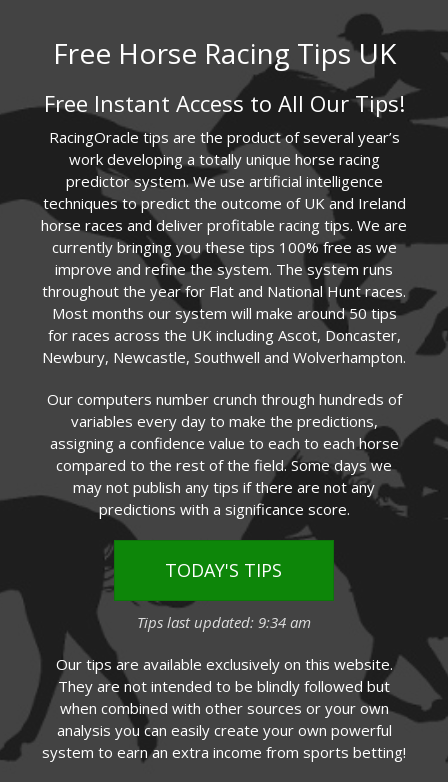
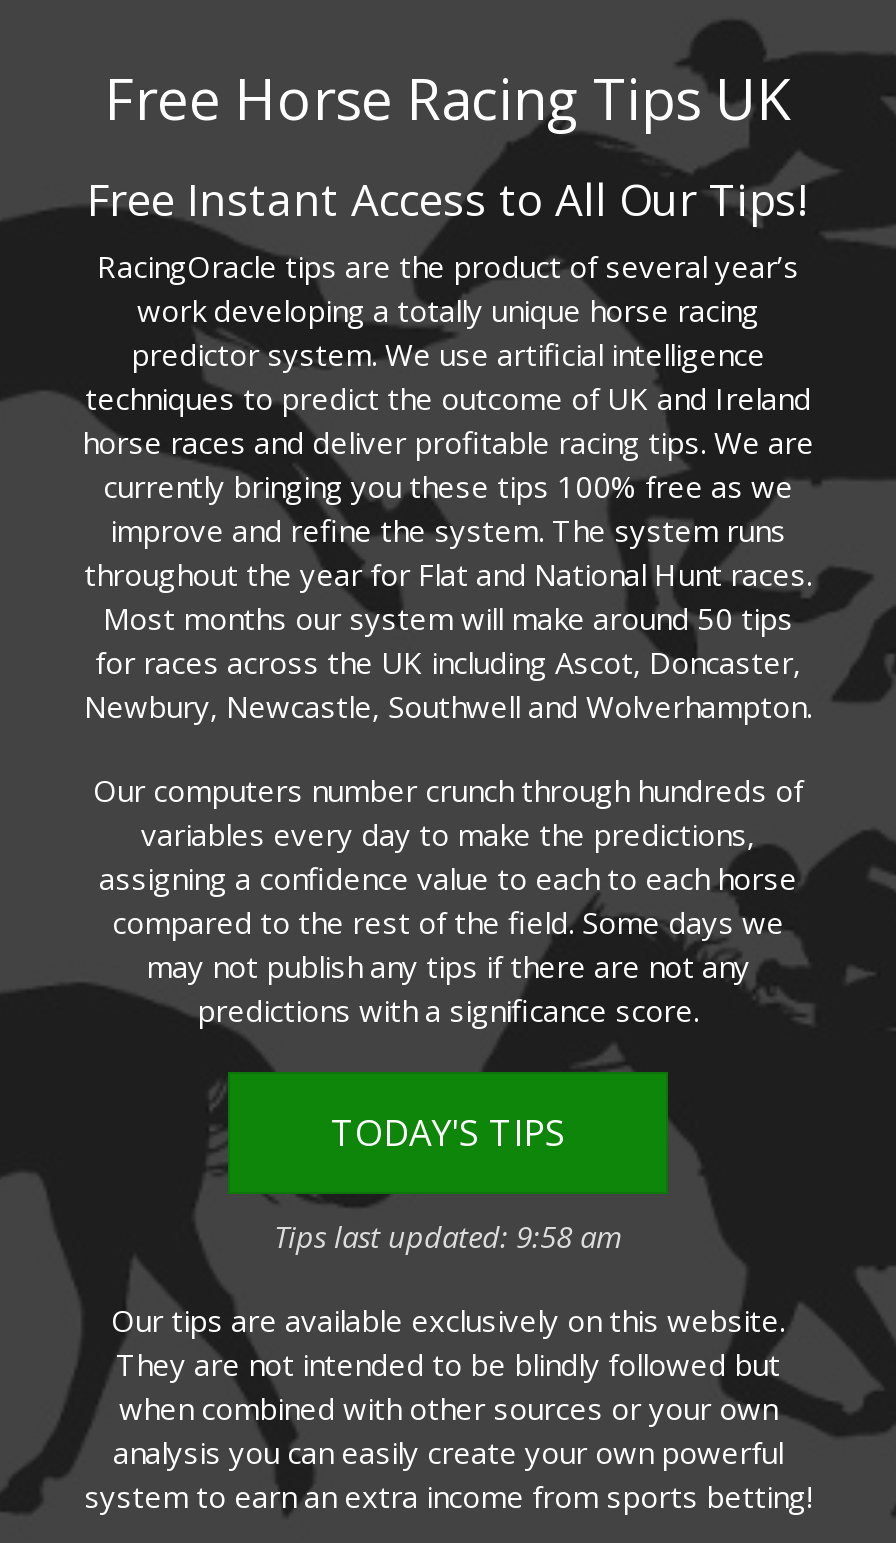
- Tips last updated: 9:34 am
+ Tips last updated: 9:58 am
